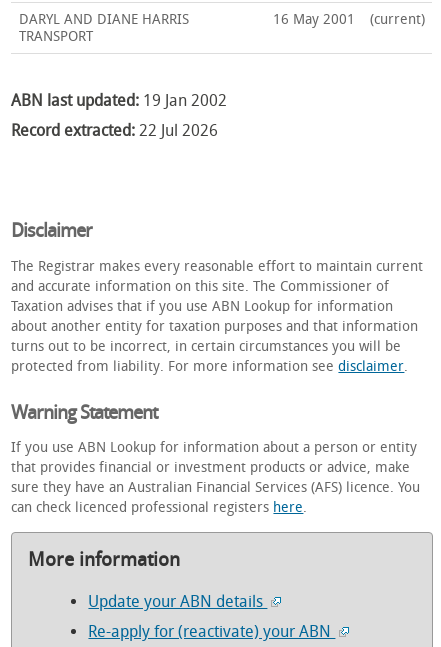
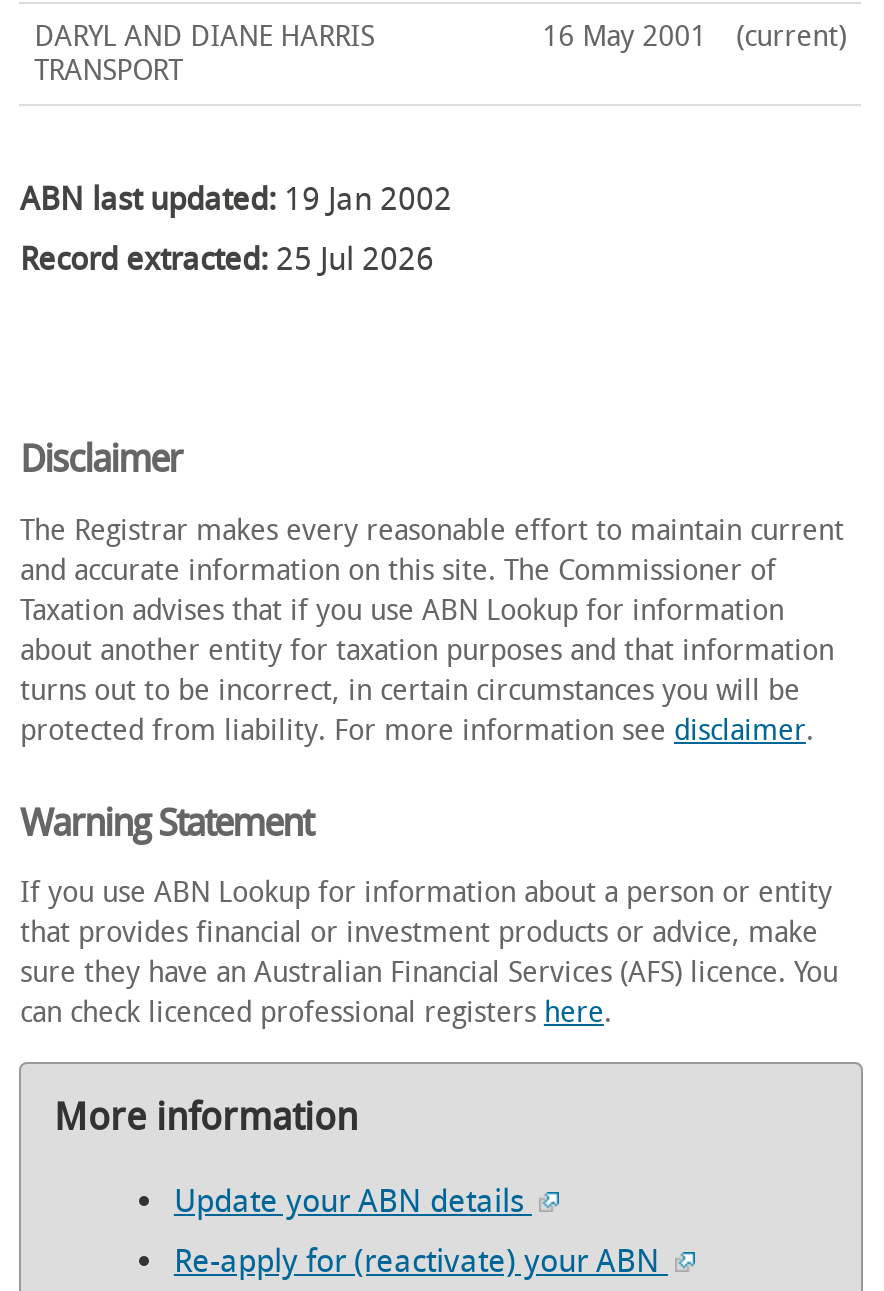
- Record extracted: 22 Jul 2026
+ Record extracted: 25 Jul 2026
